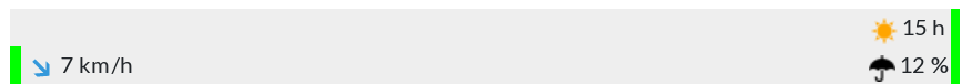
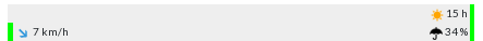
- 12 %
+ 34 %
